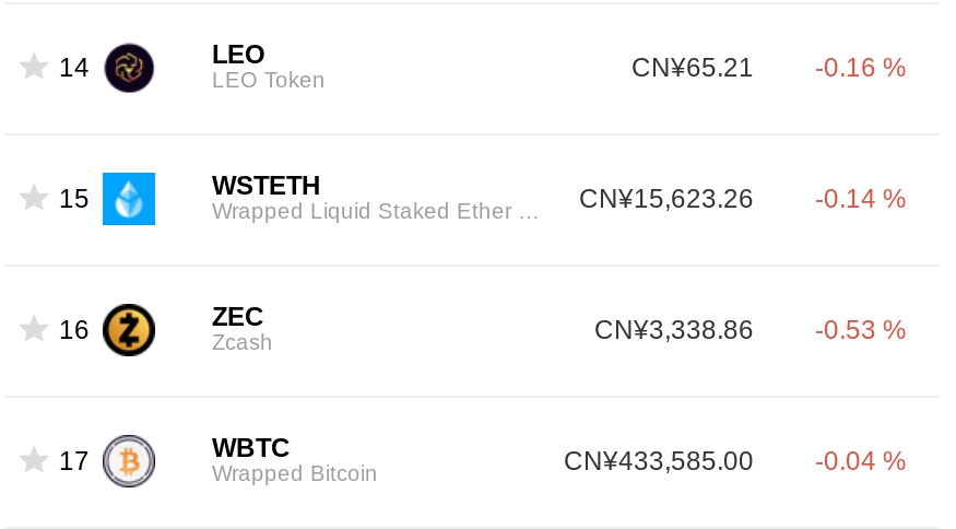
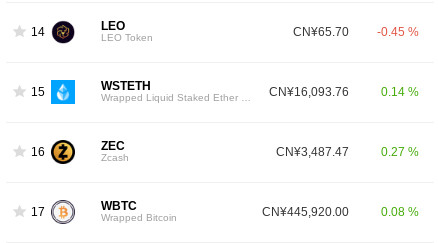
- CN¥65.21
- -0.16 %
+ CN¥65.70
+ -0.45 %

- CN¥15,623.26
- -0.14 %
+ CN¥16,093.76
+ 0.14 %

- CN¥3,338.86
- -0.53 %
+ CN¥3,487.47
+ 0.27 %

- CN¥433,585.00
- -0.04 %
+ CN¥445,920.00
+ 0.08 %
